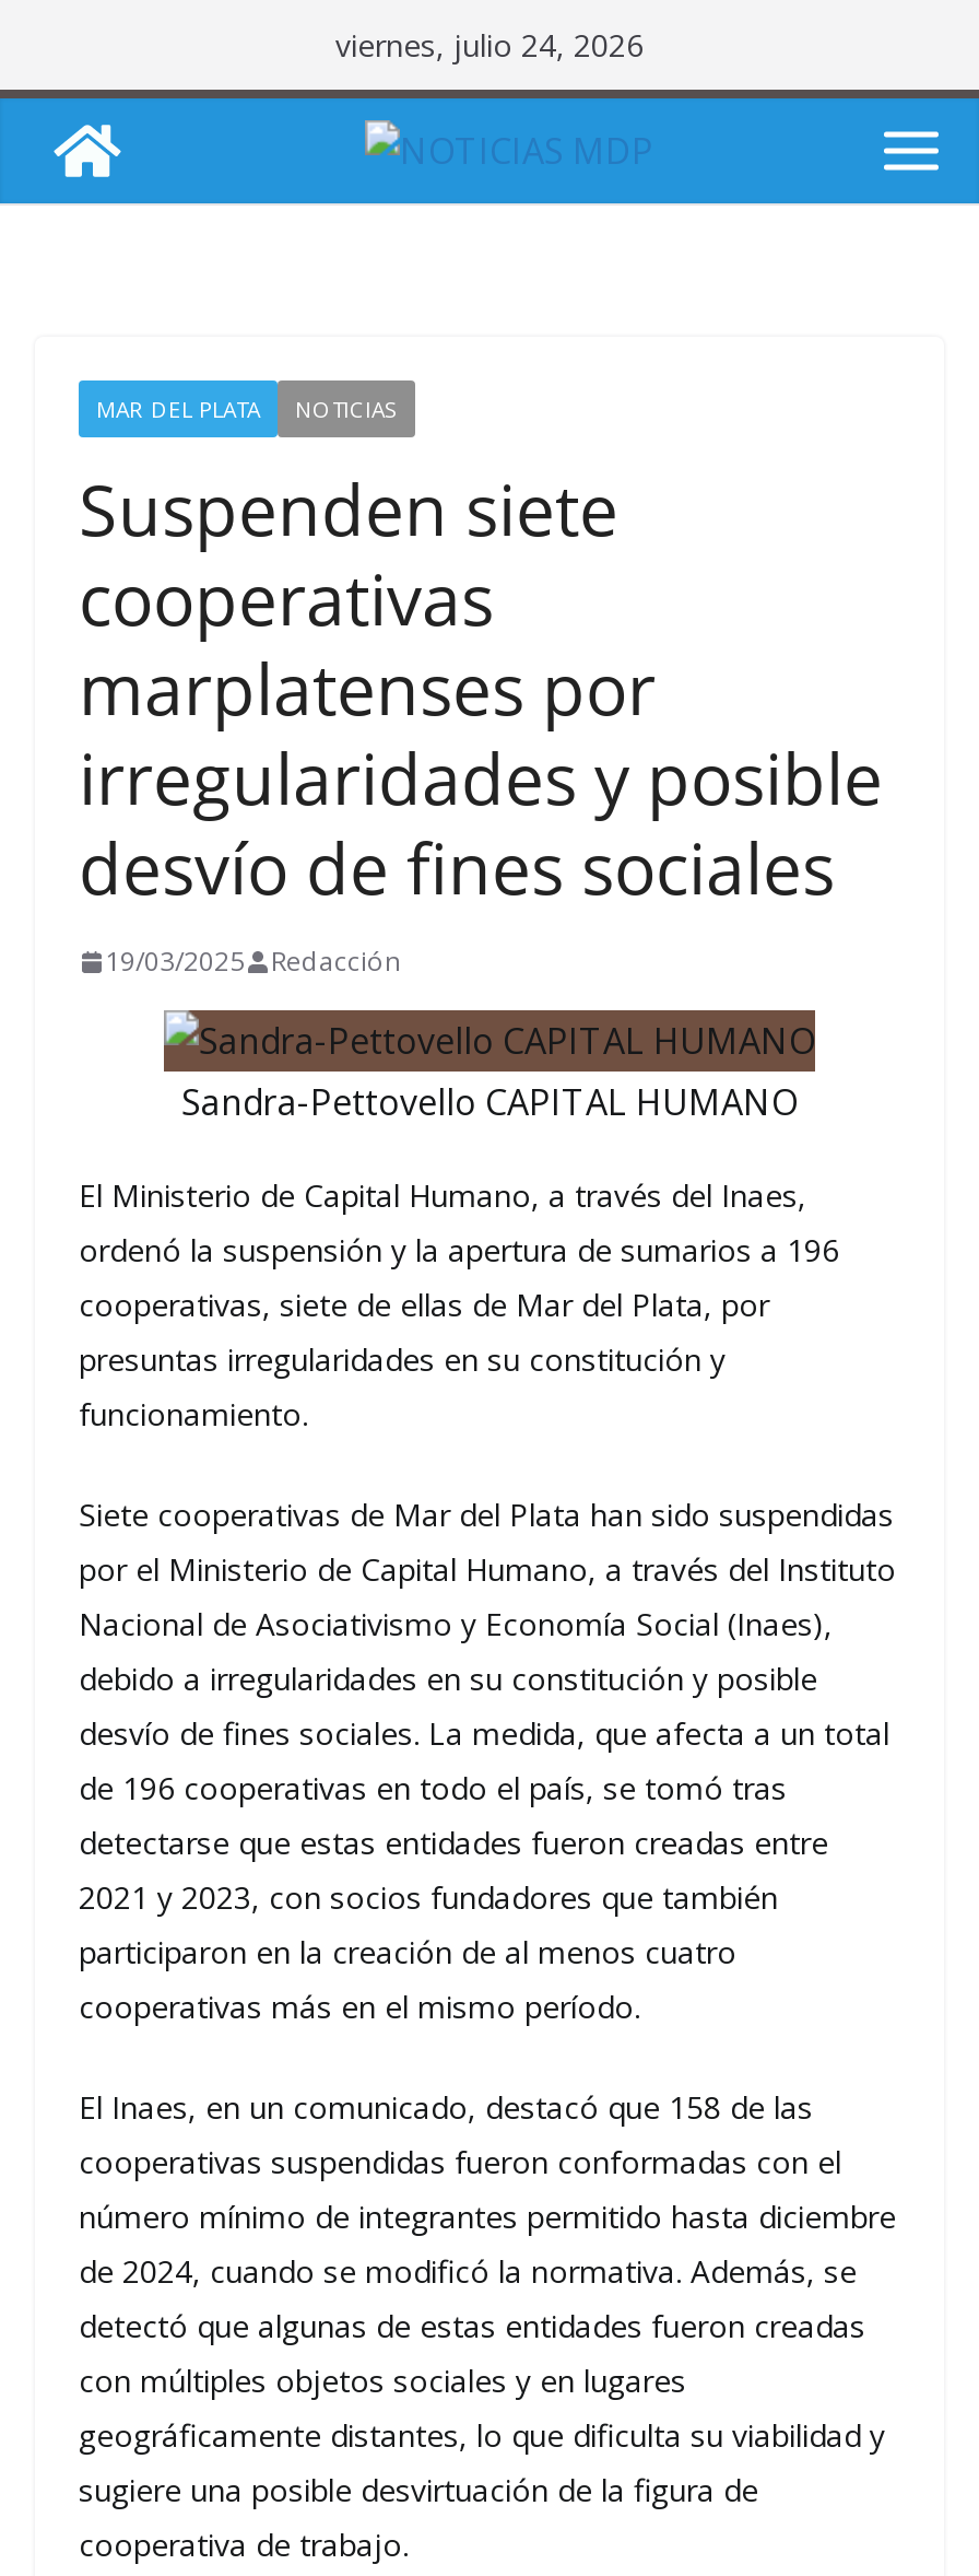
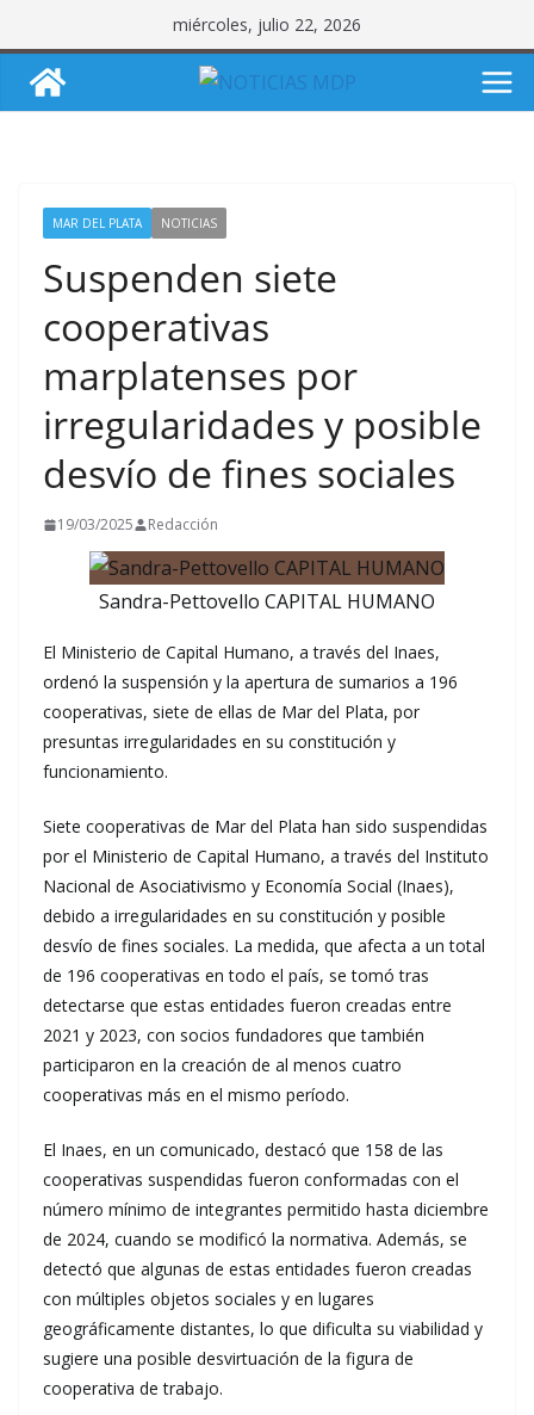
- viernes, julio 24, 2026
+ miércoles, julio 22, 2026
